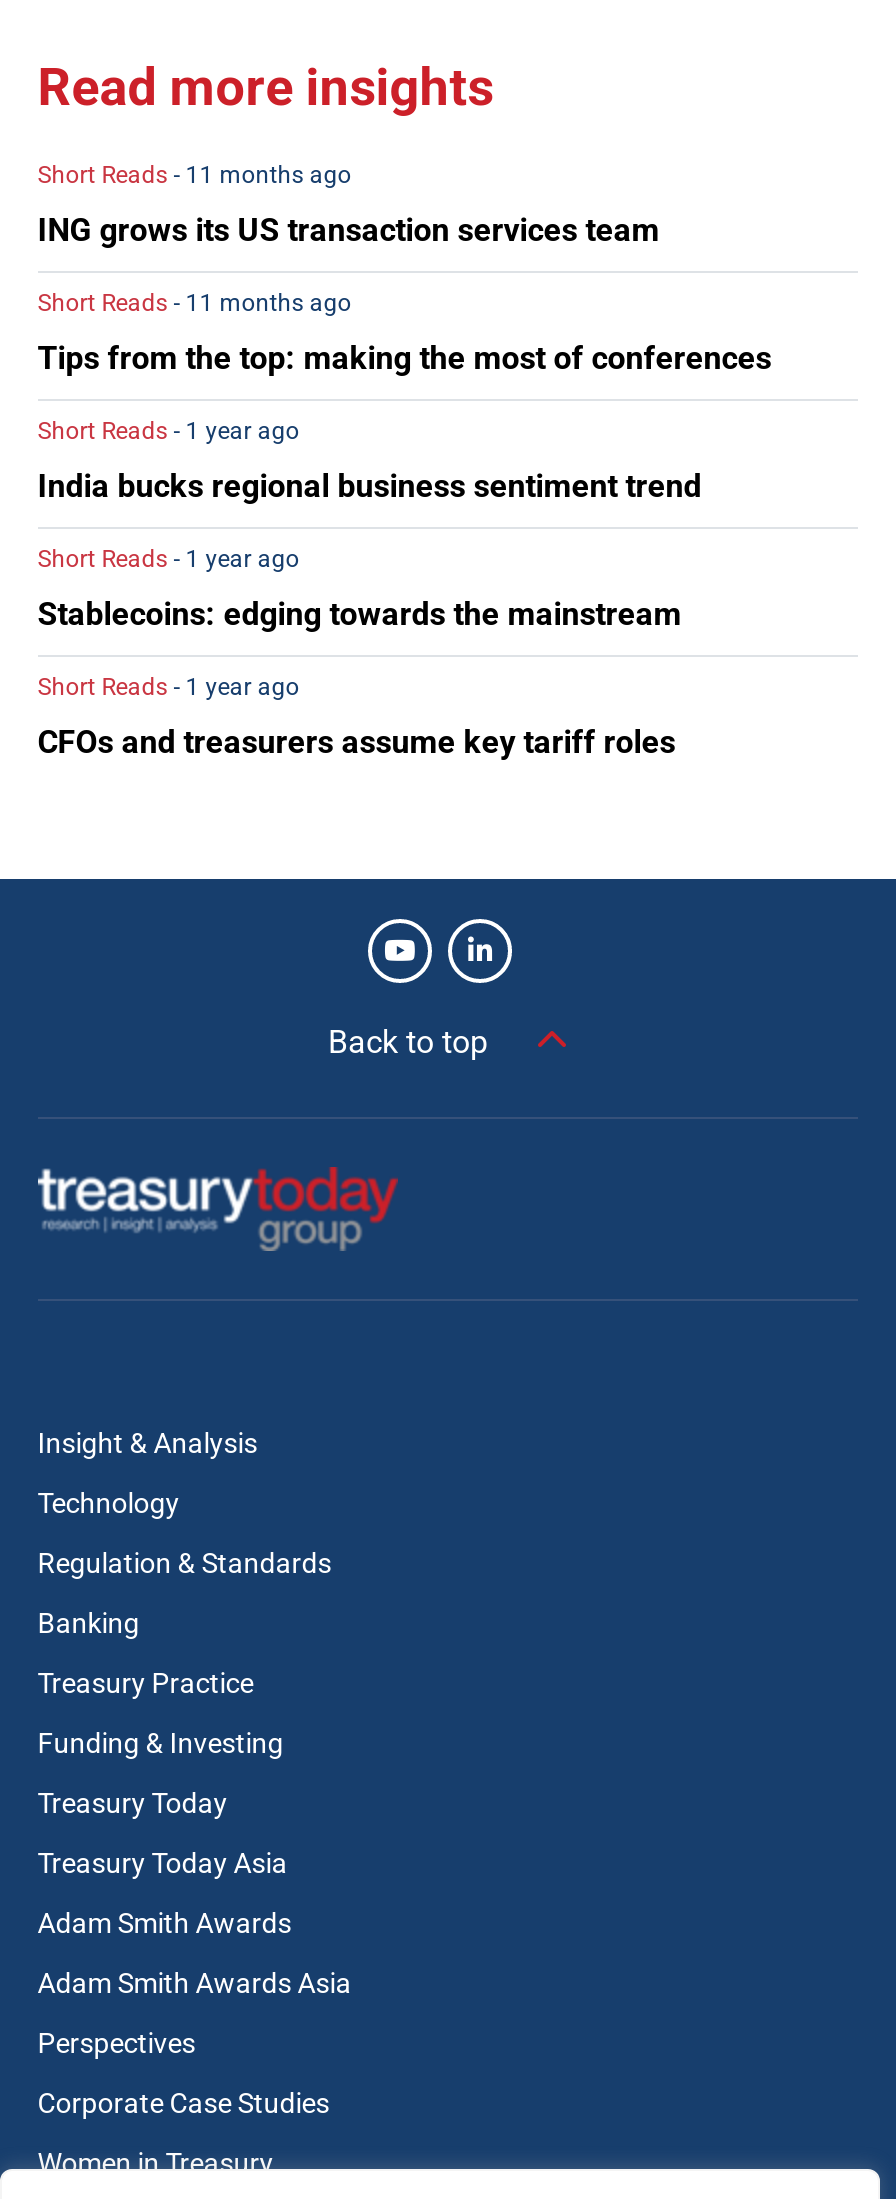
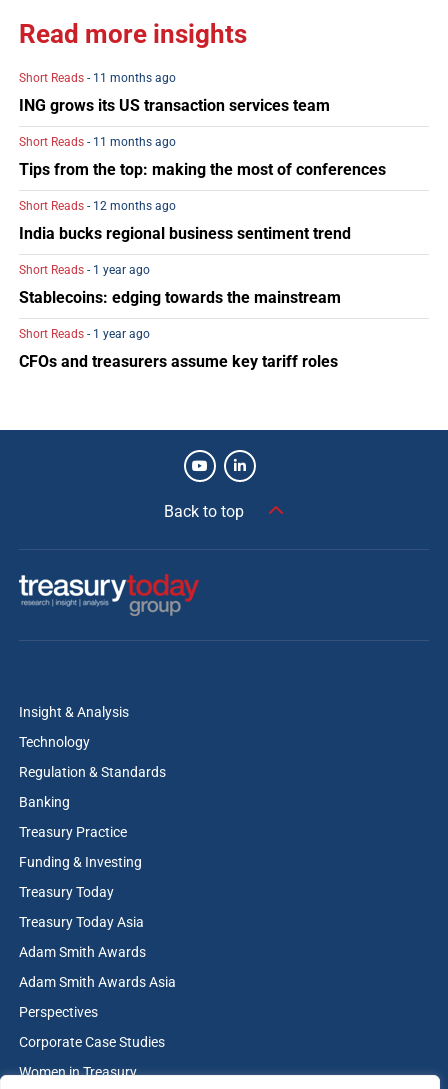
- Short Reads - 1 year ago
+ Short Reads - 12 months ago
